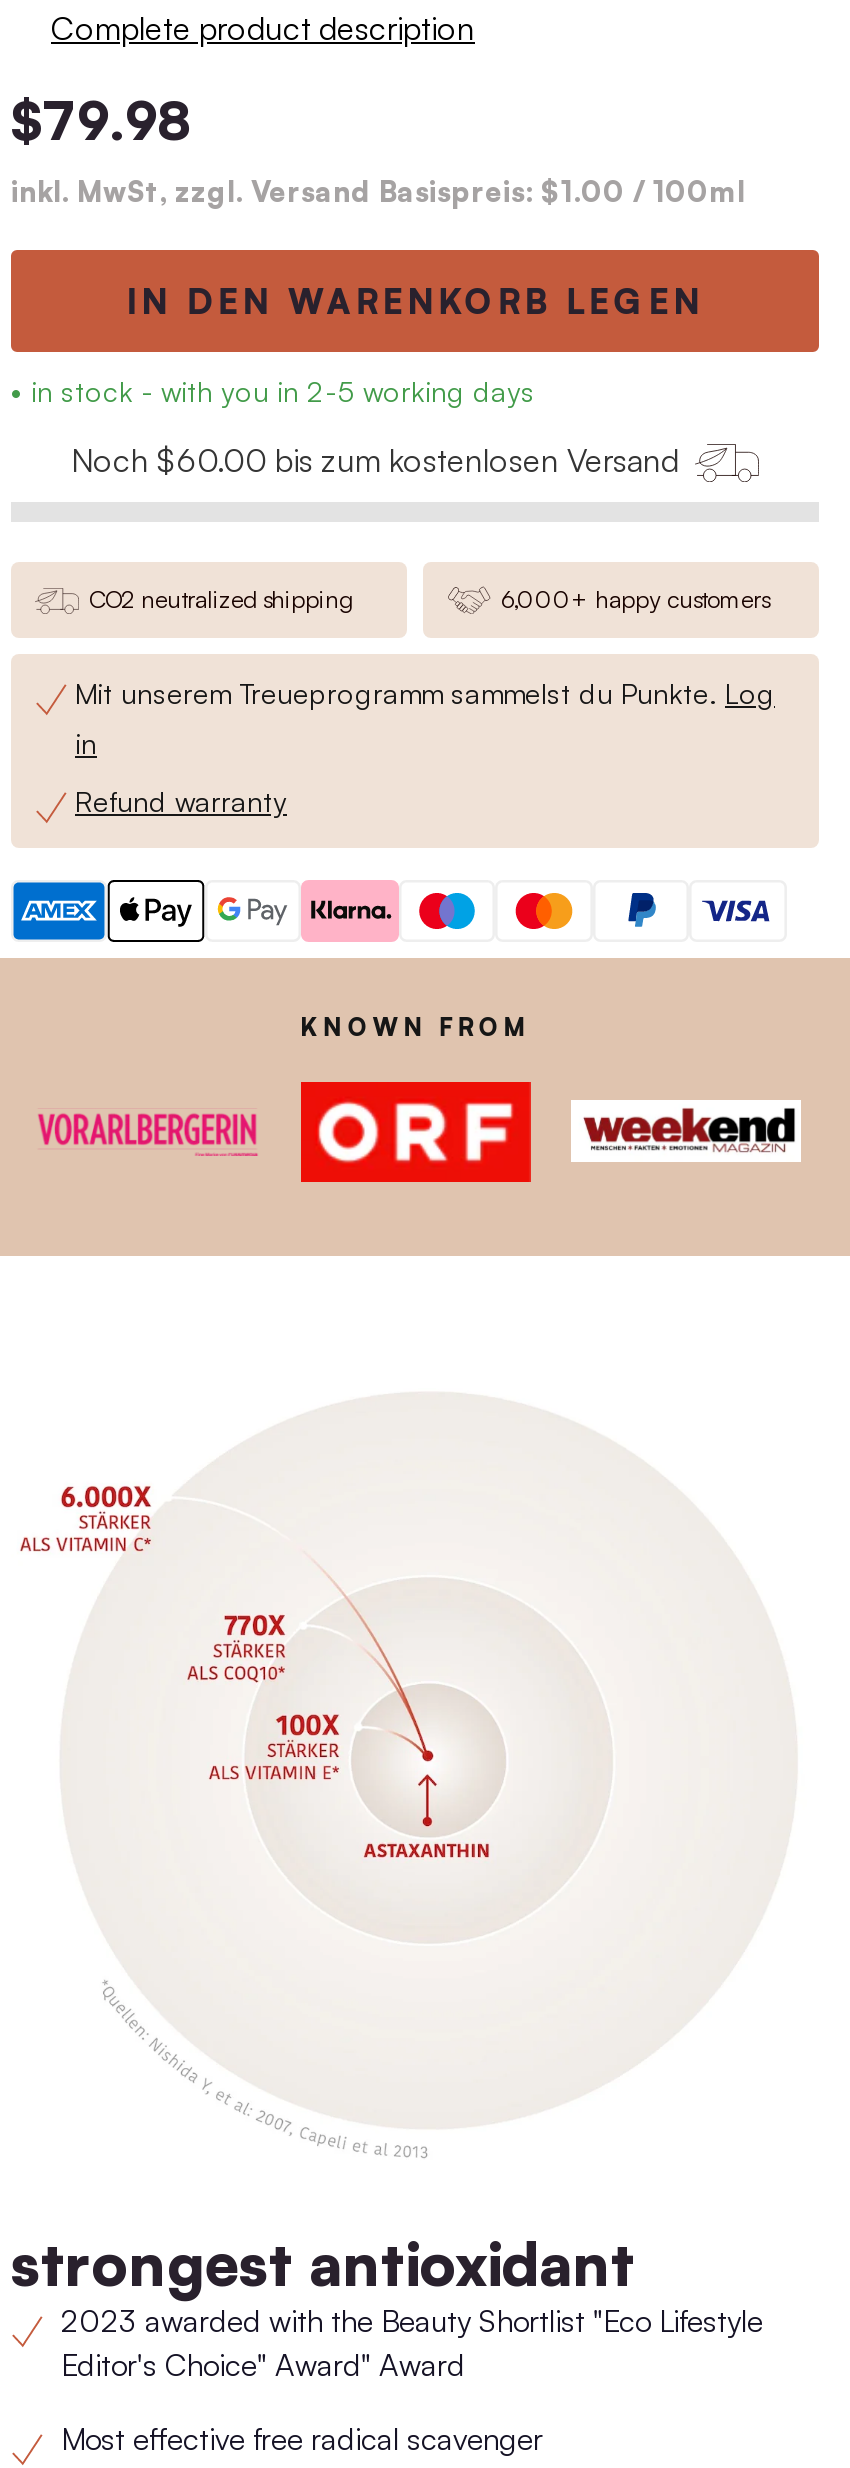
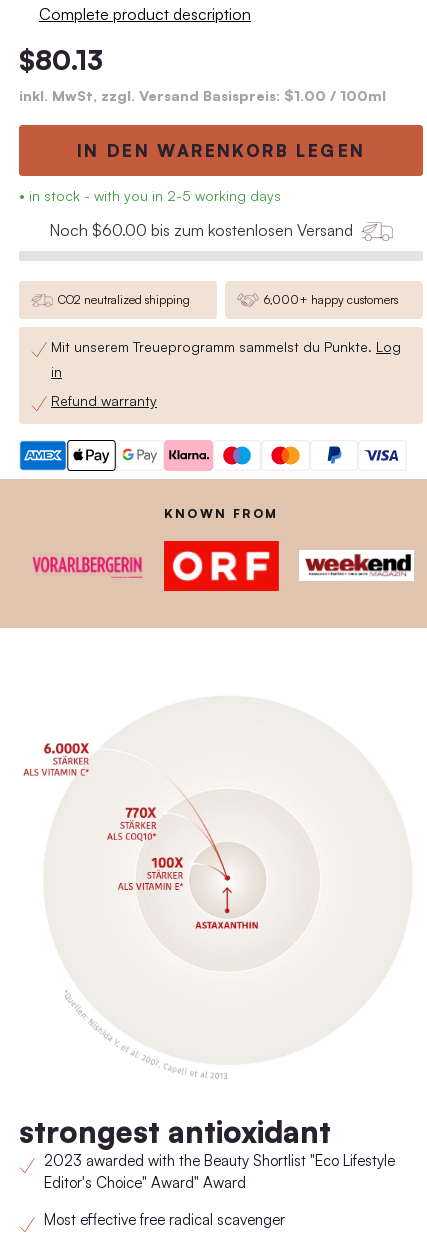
- $79.98
+ $80.13
